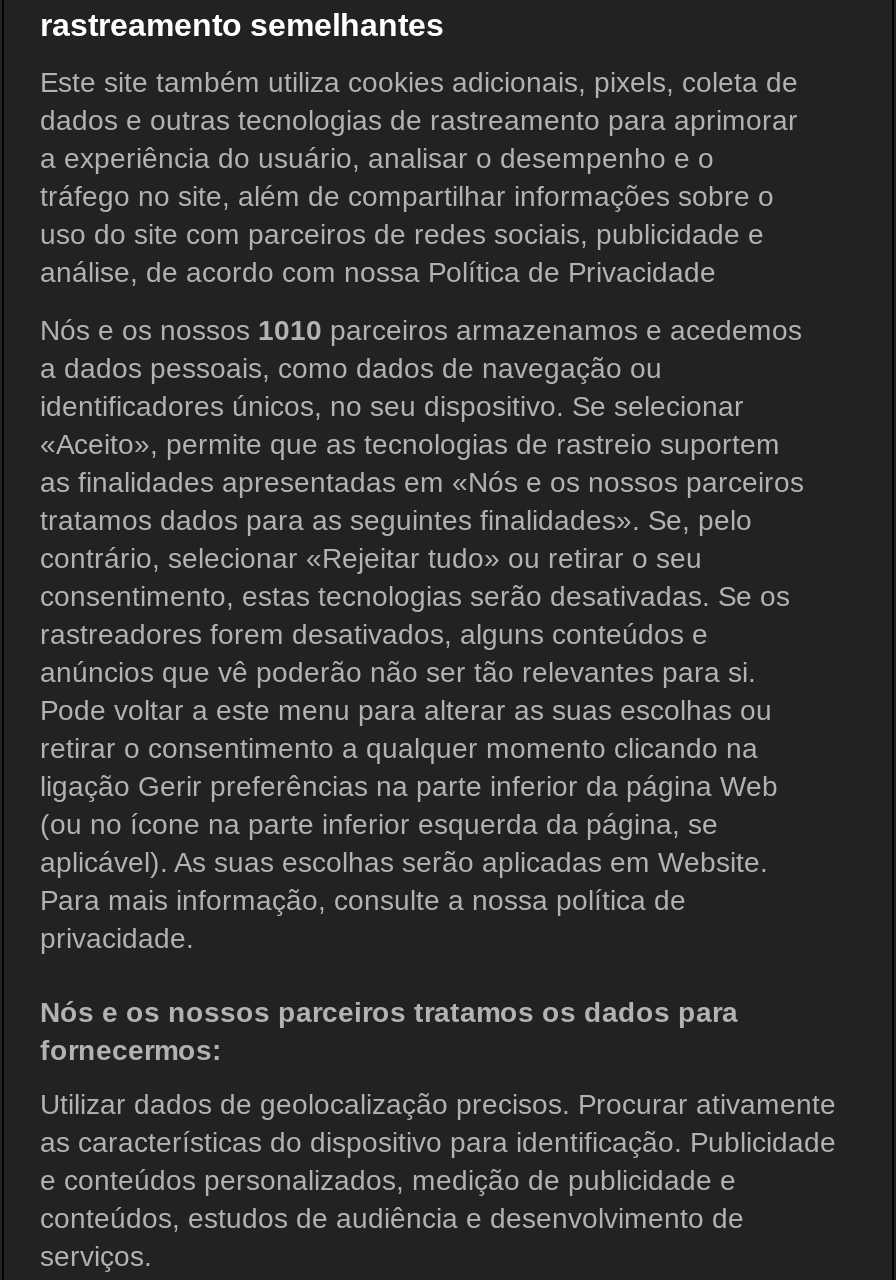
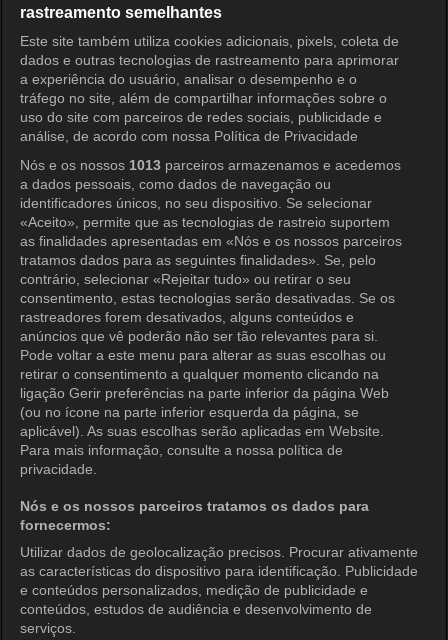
- Nós e os nossos 1010 parceiros armazenamos e acedemos
+ Nós e os nossos 1013 parceiros armazenamos e acedemos
